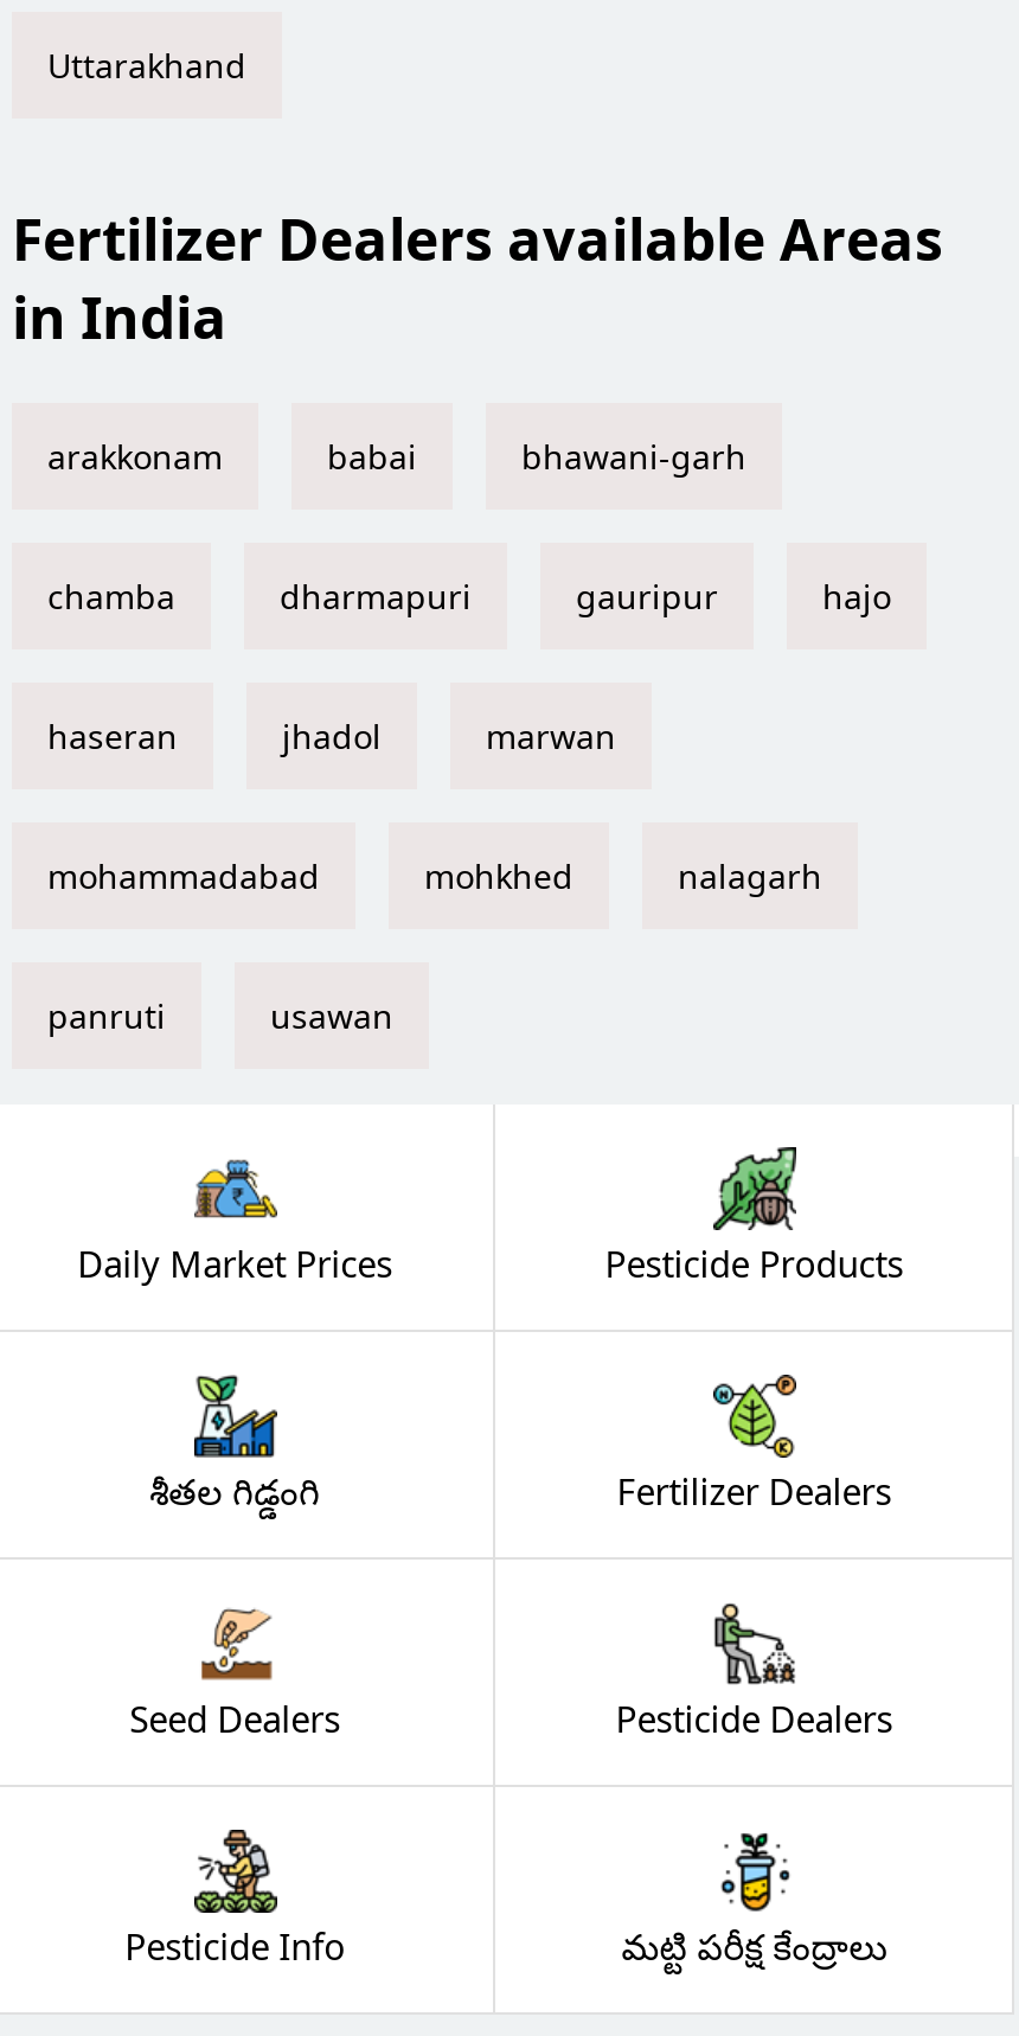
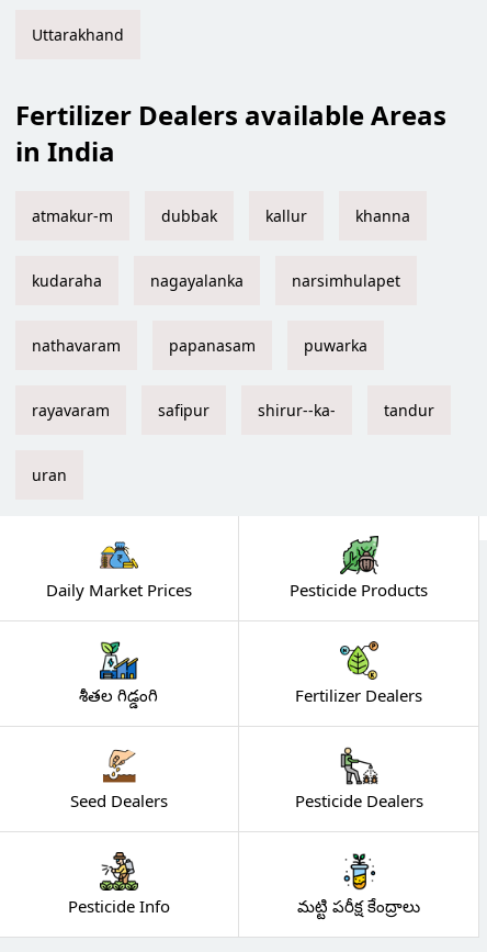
- arakkonam
- babai
- bhawani-garh
+ atmakur-m
+ dubbak
+ kallur
+ khanna

- chamba
- dharmapuri
- gauripur
- hajo
+ kudaraha
+ nagayalanka
+ narsimhulapet

- haseran
- jhadol
- marwan
+ nathavaram
+ papanasam
+ puwarka

- mohammadabad
- mohkhed
- nalagarh
+ rayavaram
+ safipur
+ shirur--ka-
+ tandur

- panruti
- usawan
+ uran
